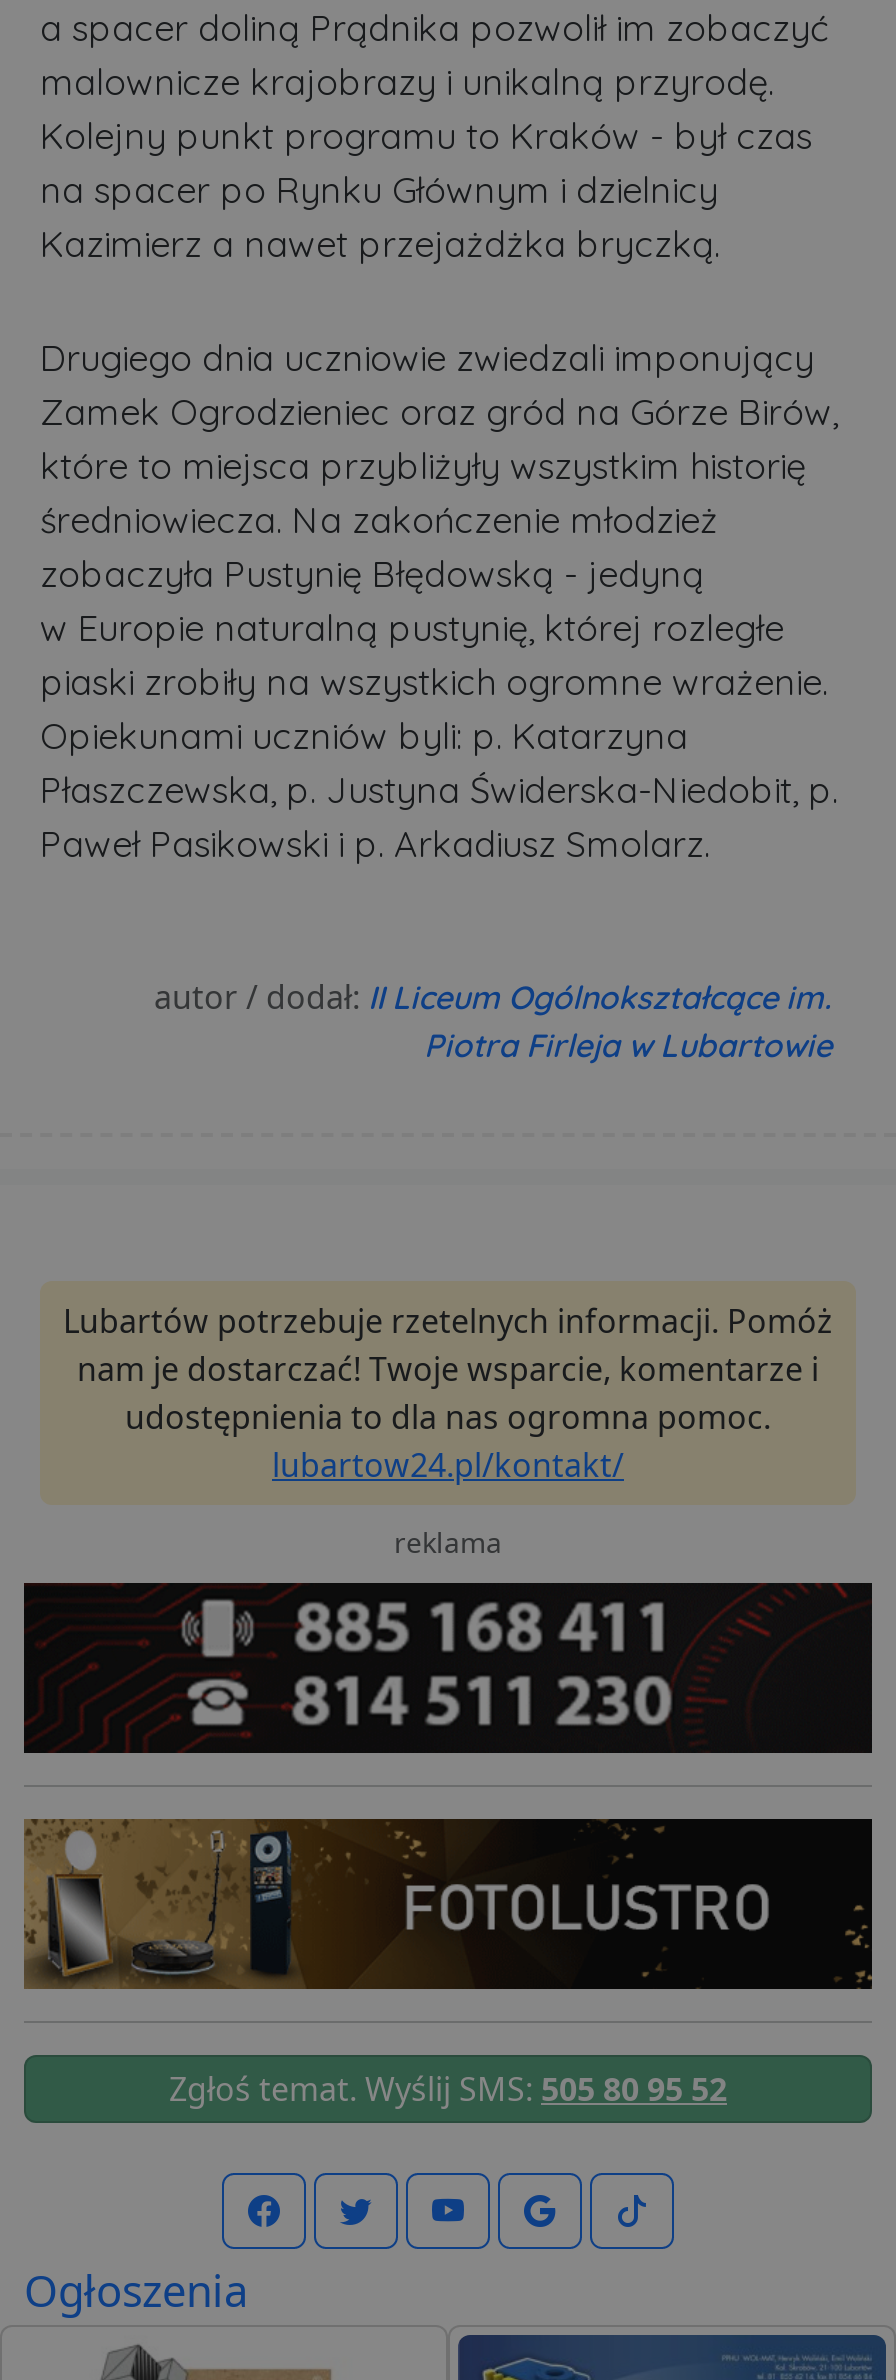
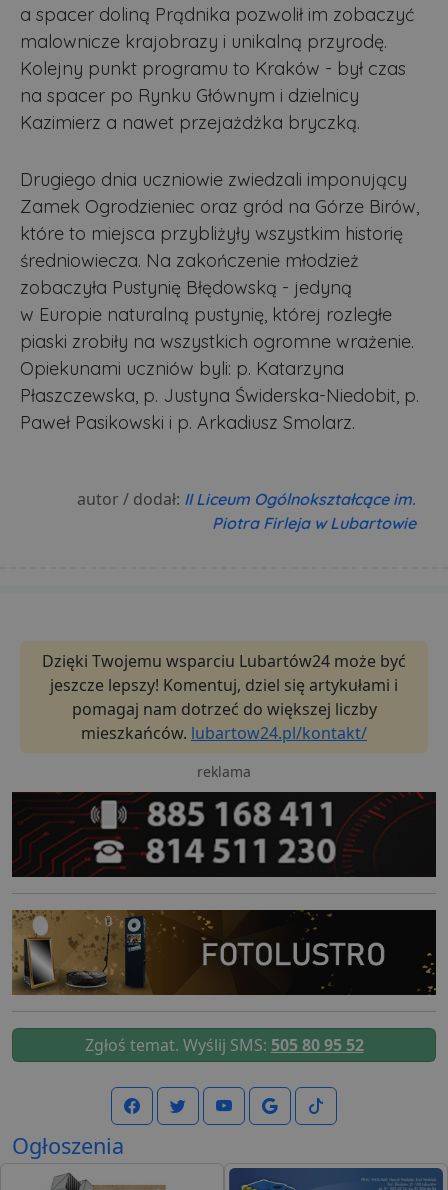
- Lubartów potrzebuje rzetelnych informacji. Pomóż
- nam je dostarczać! Twoje wsparcie, komentarze i
- udostępnienia to dla nas ogromna pomoc.
- lubartow24.pl/kontakt/
+ Dzięki Twojemu wsparciu Lubartów24 może być
+ jeszcze lepszy! Komentuj, dziel się artykułami i
+ pomagaj nam dotrzeć do większej liczby
+ mieszkańców. lubartow24.pl/kontakt/
